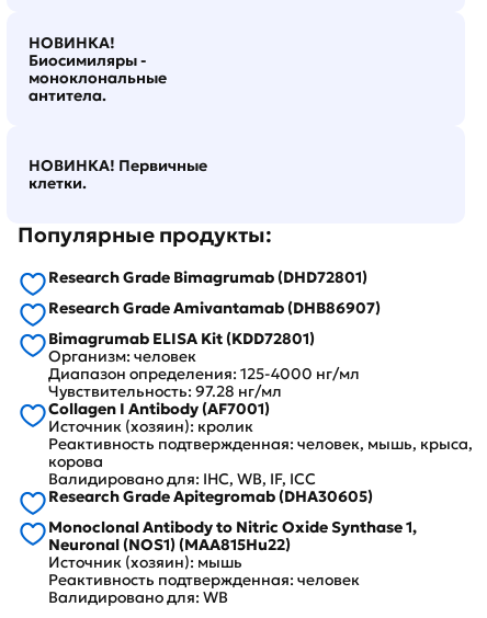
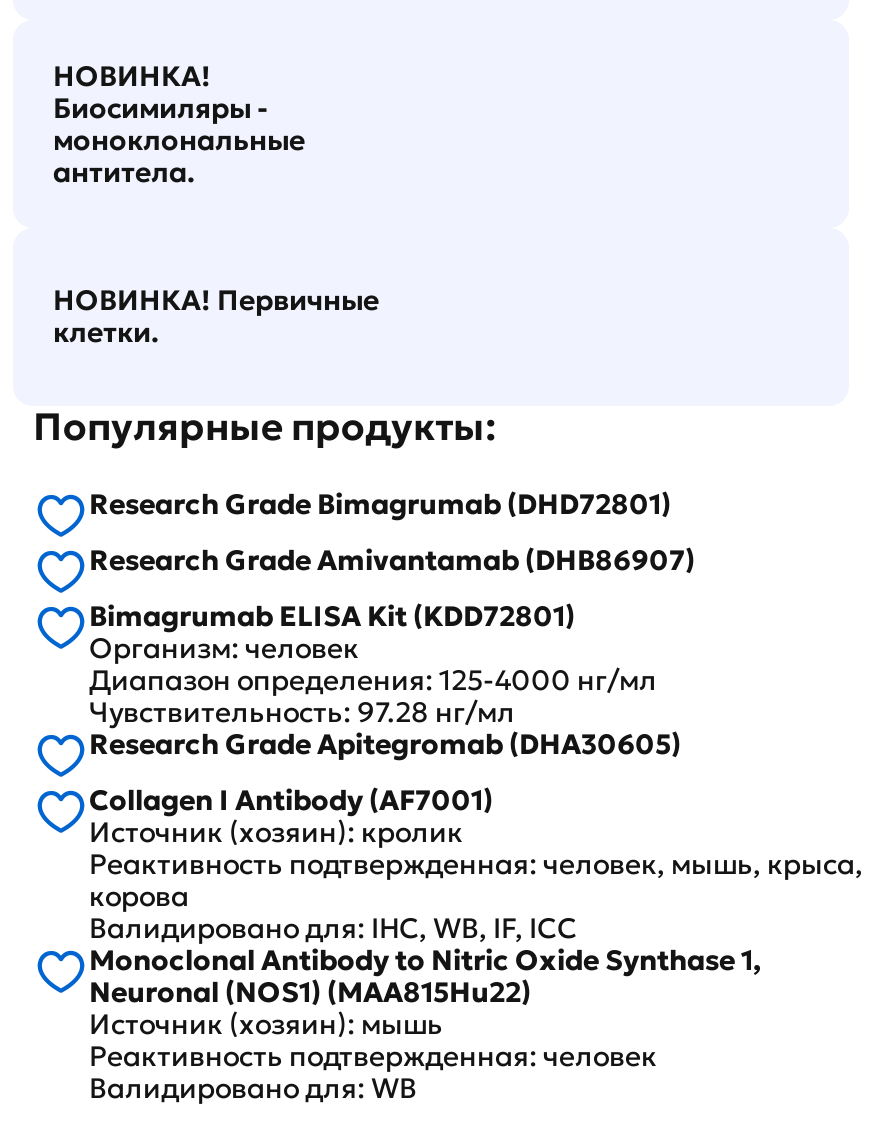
moved down: Collagen I Antibody (AF7001) | Источник (хозяин): кролик | Реактивность подтвержденная: человек, мышь, крыса, | корова | Валидировано для: IHC, WB, IF, ICC

moved up: Research Grade Apitegromab (DHA30605)
